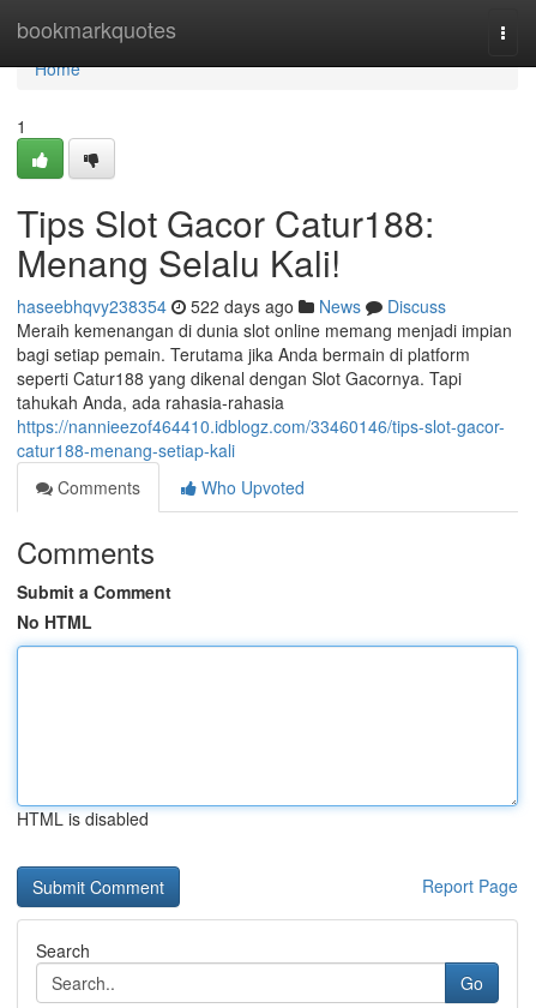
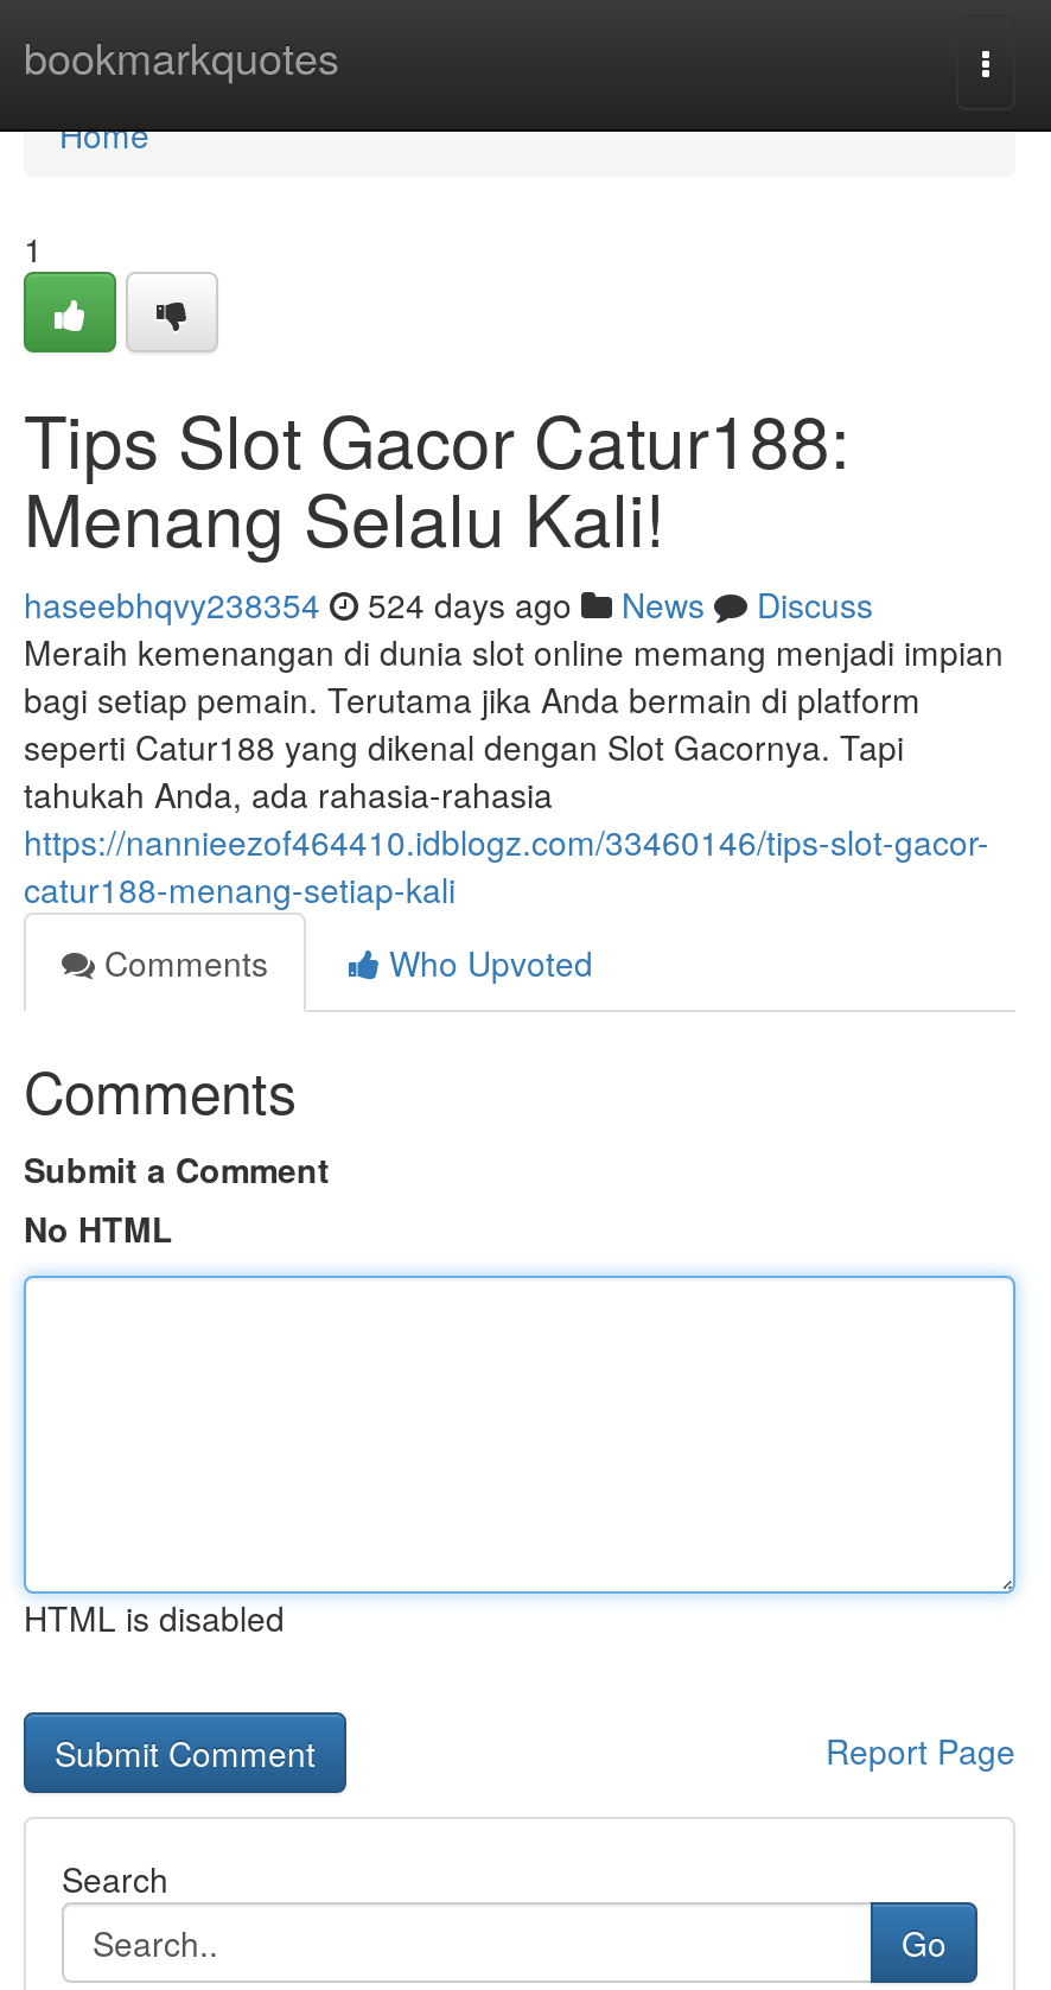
- haseebhqvy238354 522 days ago News Discuss
+ haseebhqvy238354 524 days ago News Discuss
